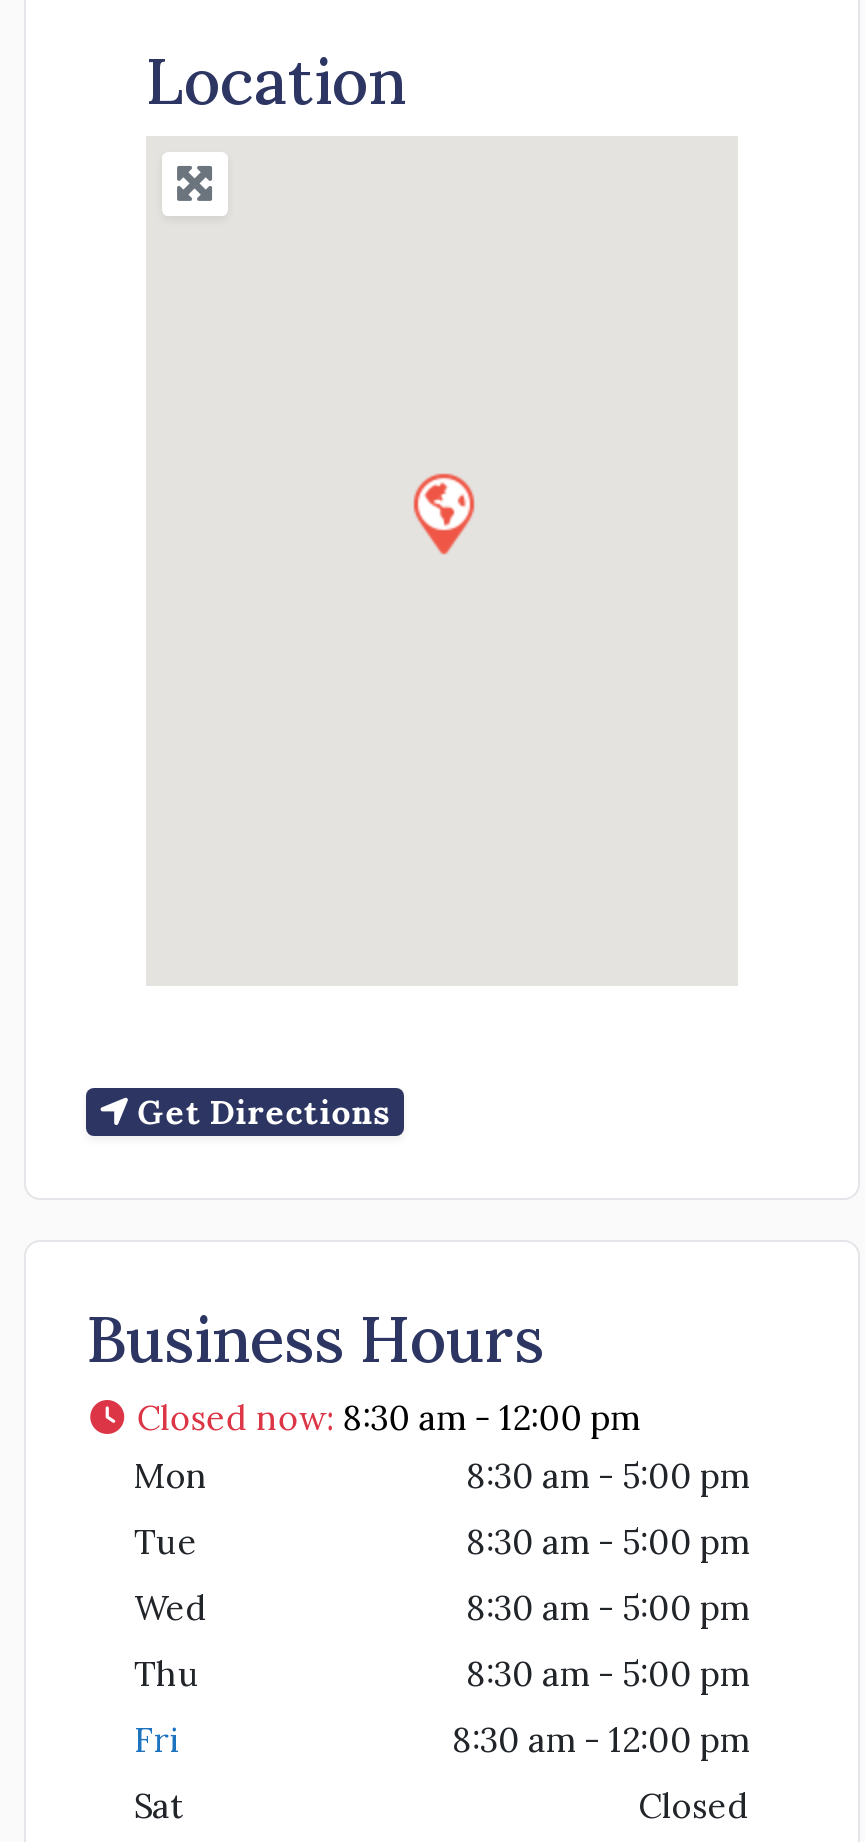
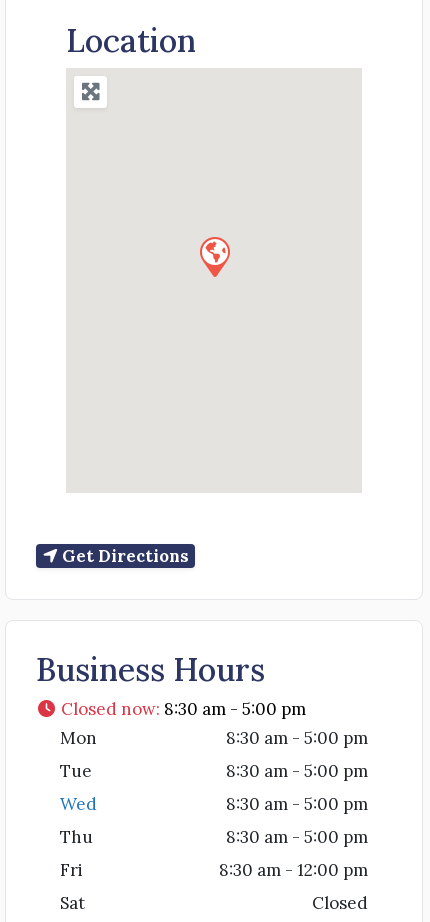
- Closed now: 8:30 am - 12:00 pm
+ Closed now: 8:30 am - 5:00 pm
